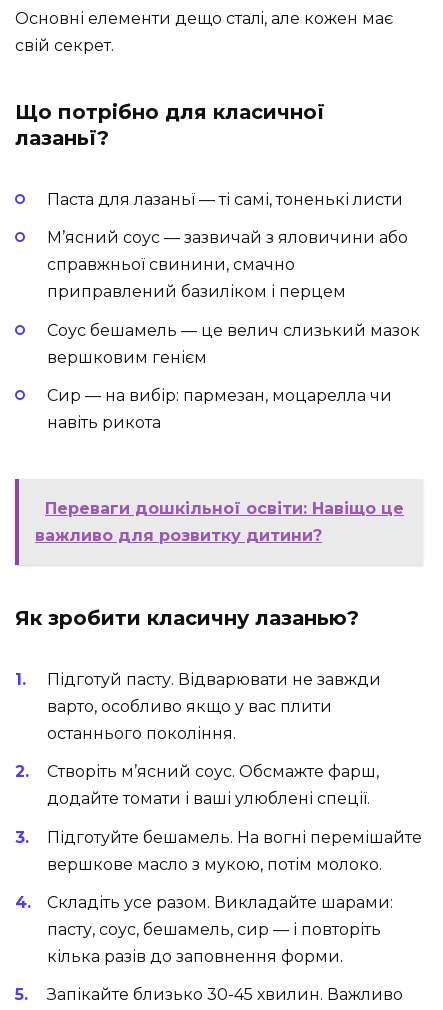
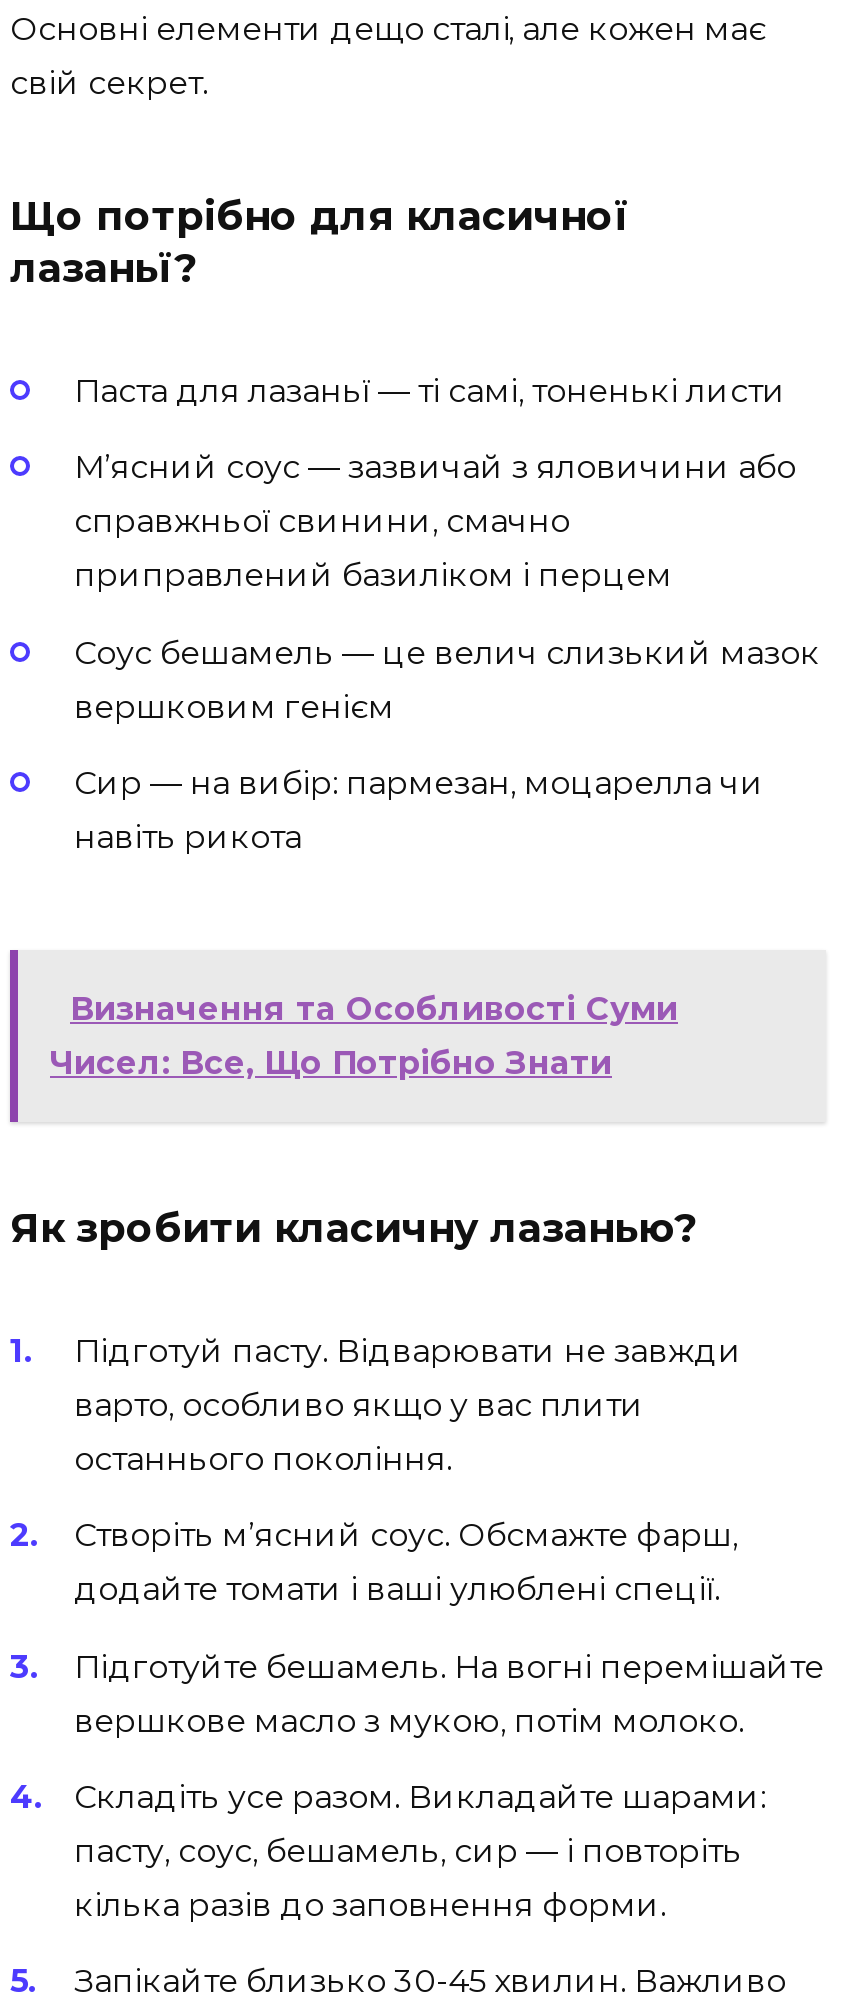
- Переваги дошкільної освіти: Навіщо це
- важливо для розвитку дитини?
+ Визначення та Особливості Суми
+ Чисел: Все, Що Потрібно Знати
